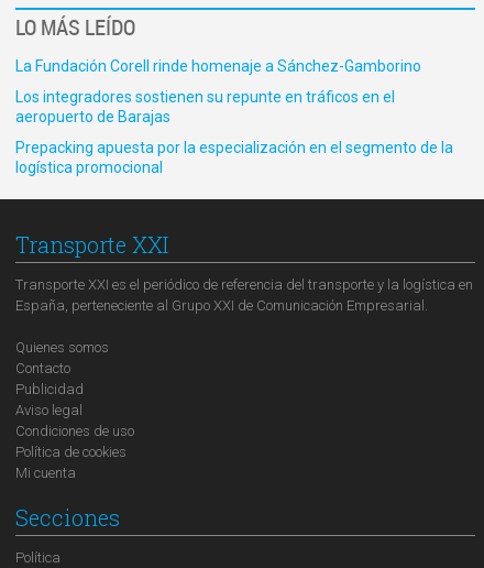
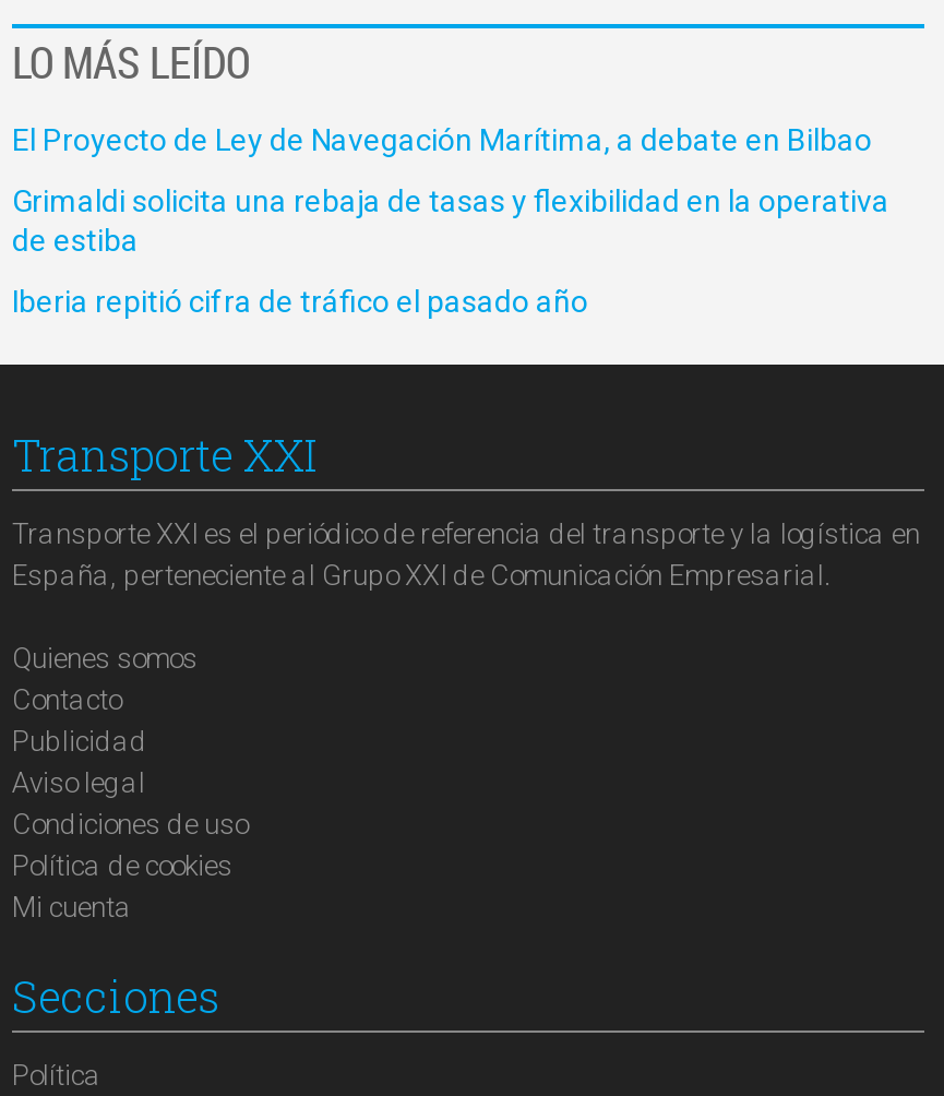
- La Fundación Corell rinde homenaje a Sánchez-Gamborino
+ El Proyecto de Ley de Navegación Marítima, a debate en Bilbao

- Los integradores sostienen su repunte en tráficos en el
- aeropuerto de Barajas
+ Grimaldi solicita una rebaja de tasas y flexibilidad en la operativa
+ de estiba

- Prepacking apuesta por la especialización en el segmento de la
- logística promocional
+ Iberia repitió cifra de tráfico el pasado año
